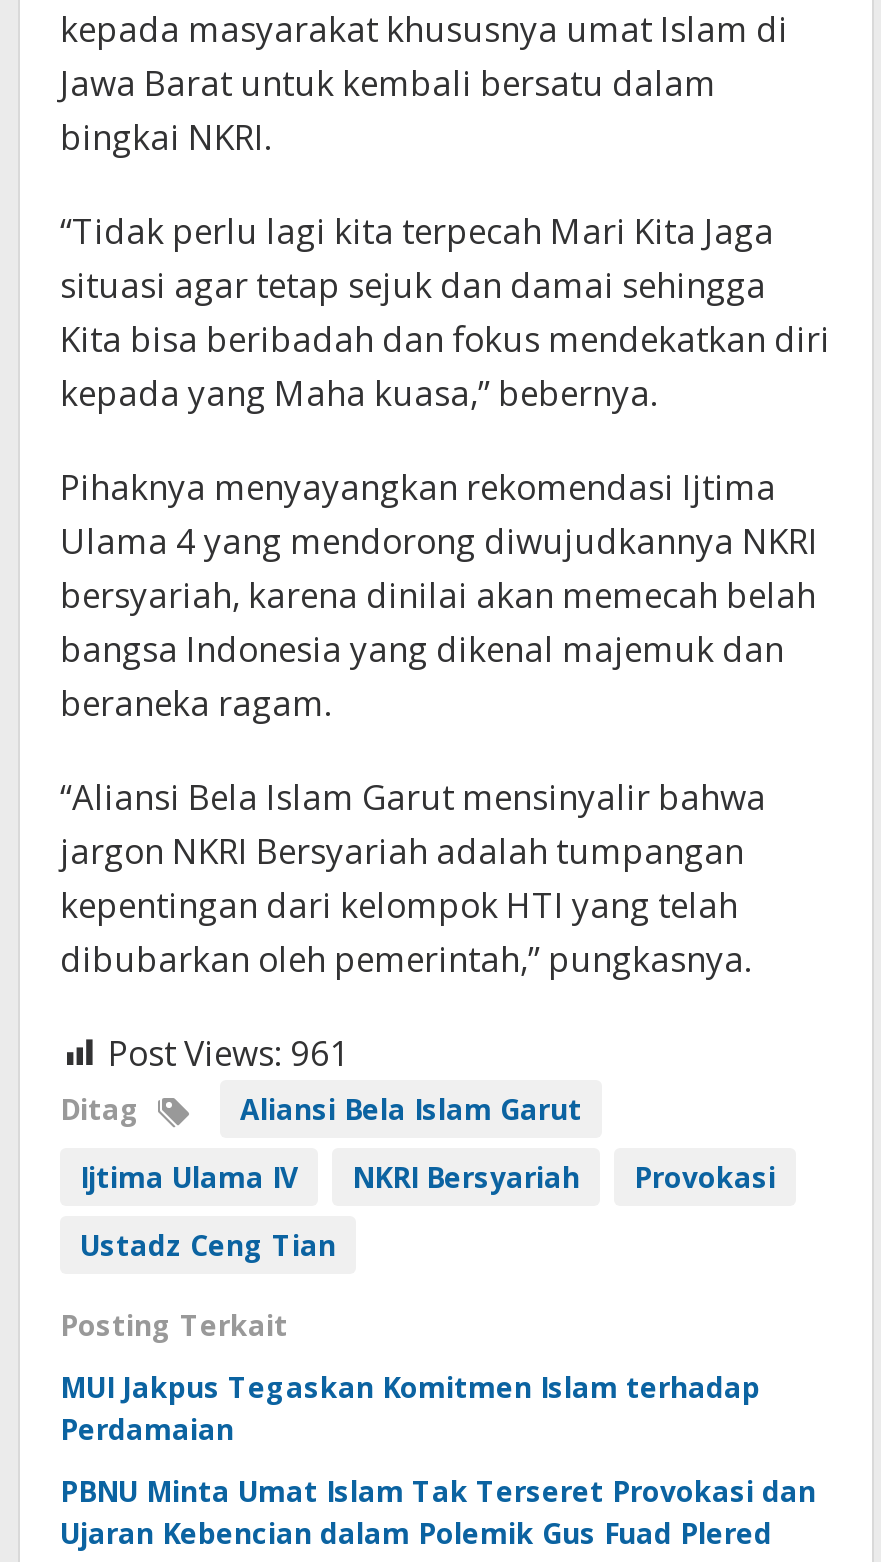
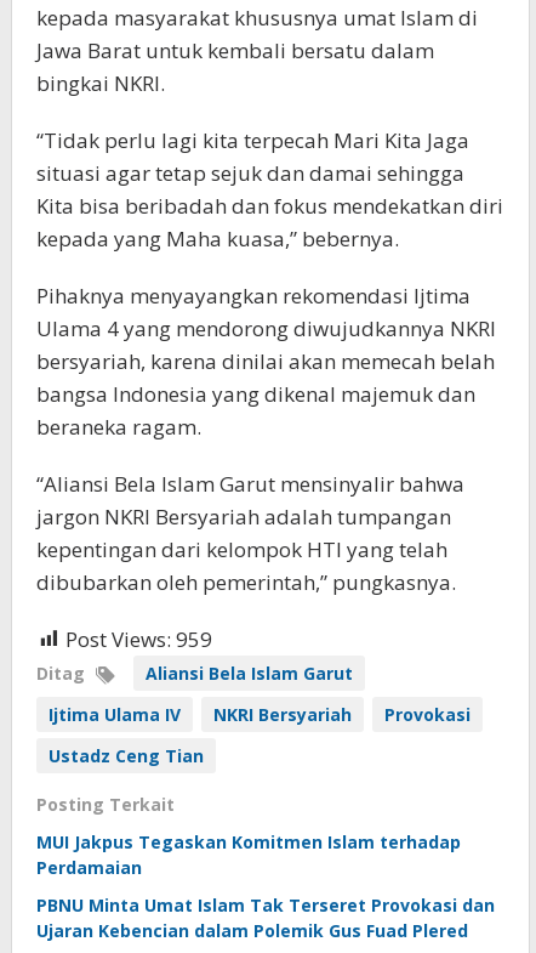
- Post Views: 961
+ Post Views: 959
